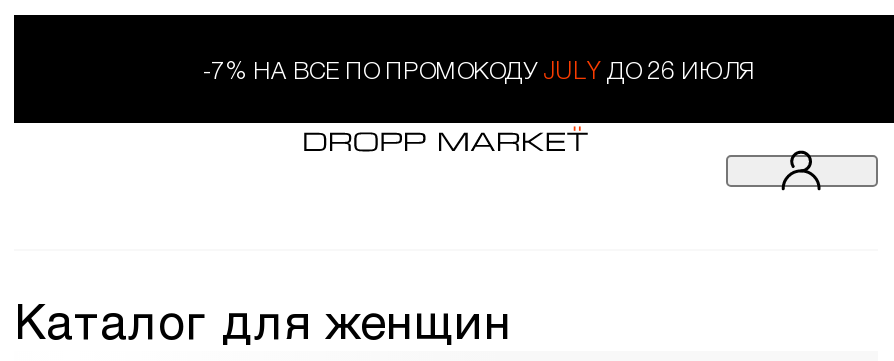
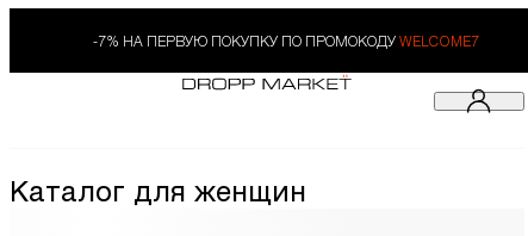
- -7% НА ВСЕ ПО ПРОМОКОДУ JULY ДО 26 ИЮЛЯ
+ -7% НА ПЕРВУЮ ПОКУПКУ ПО ПРОМОКОДУ WELCOME7
